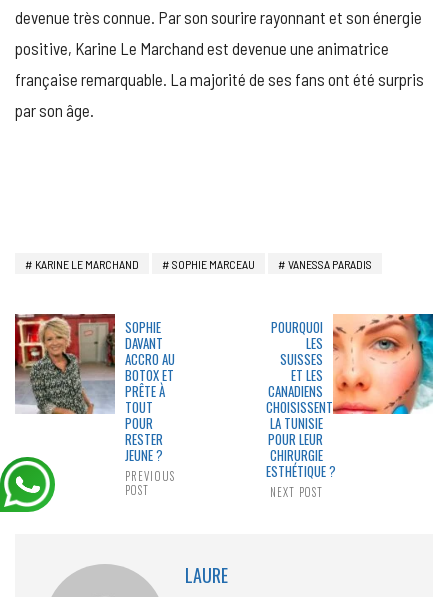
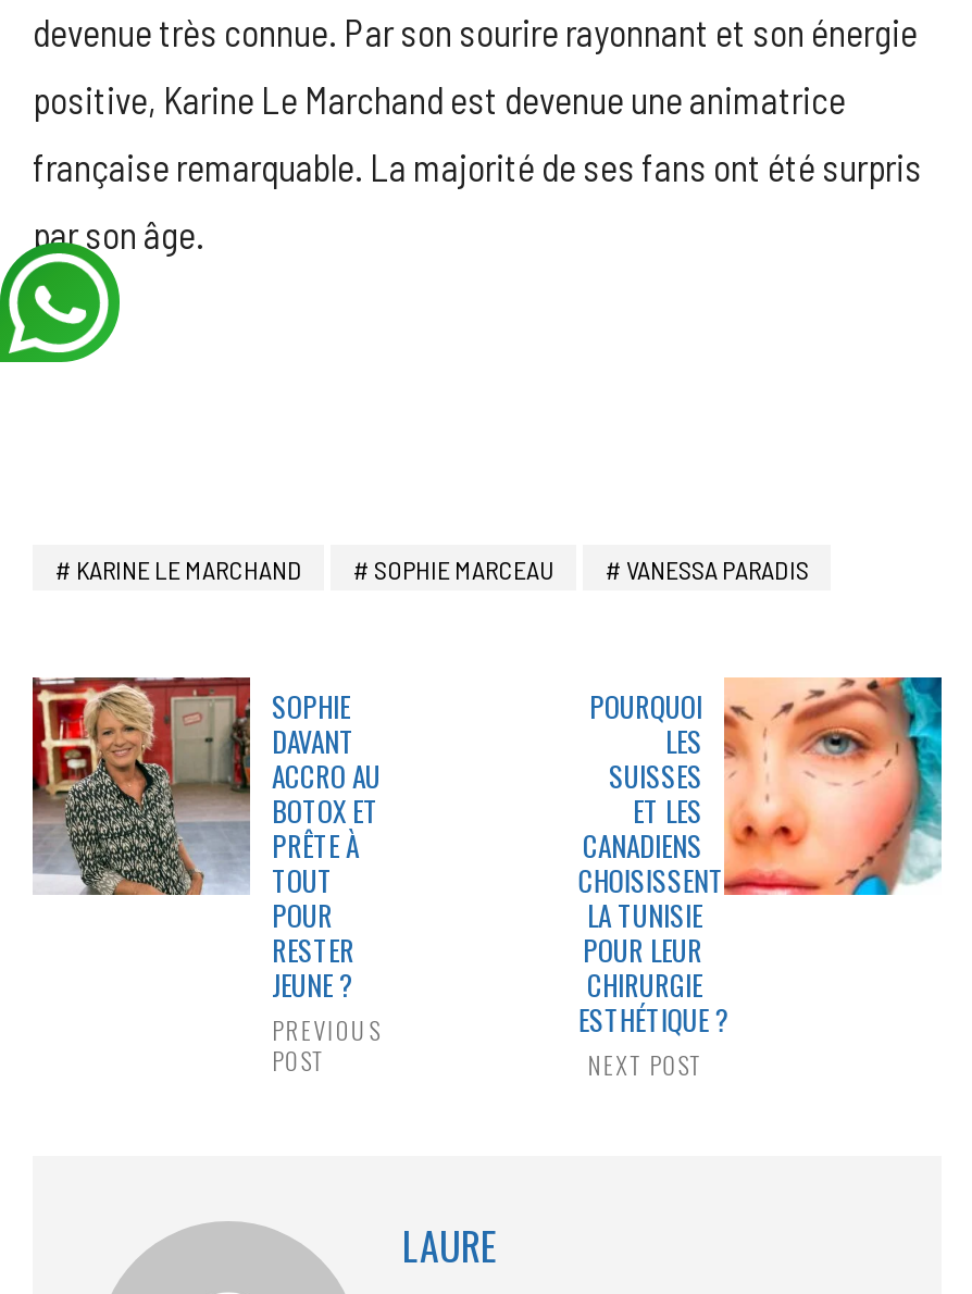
+ [image]

- [image]
